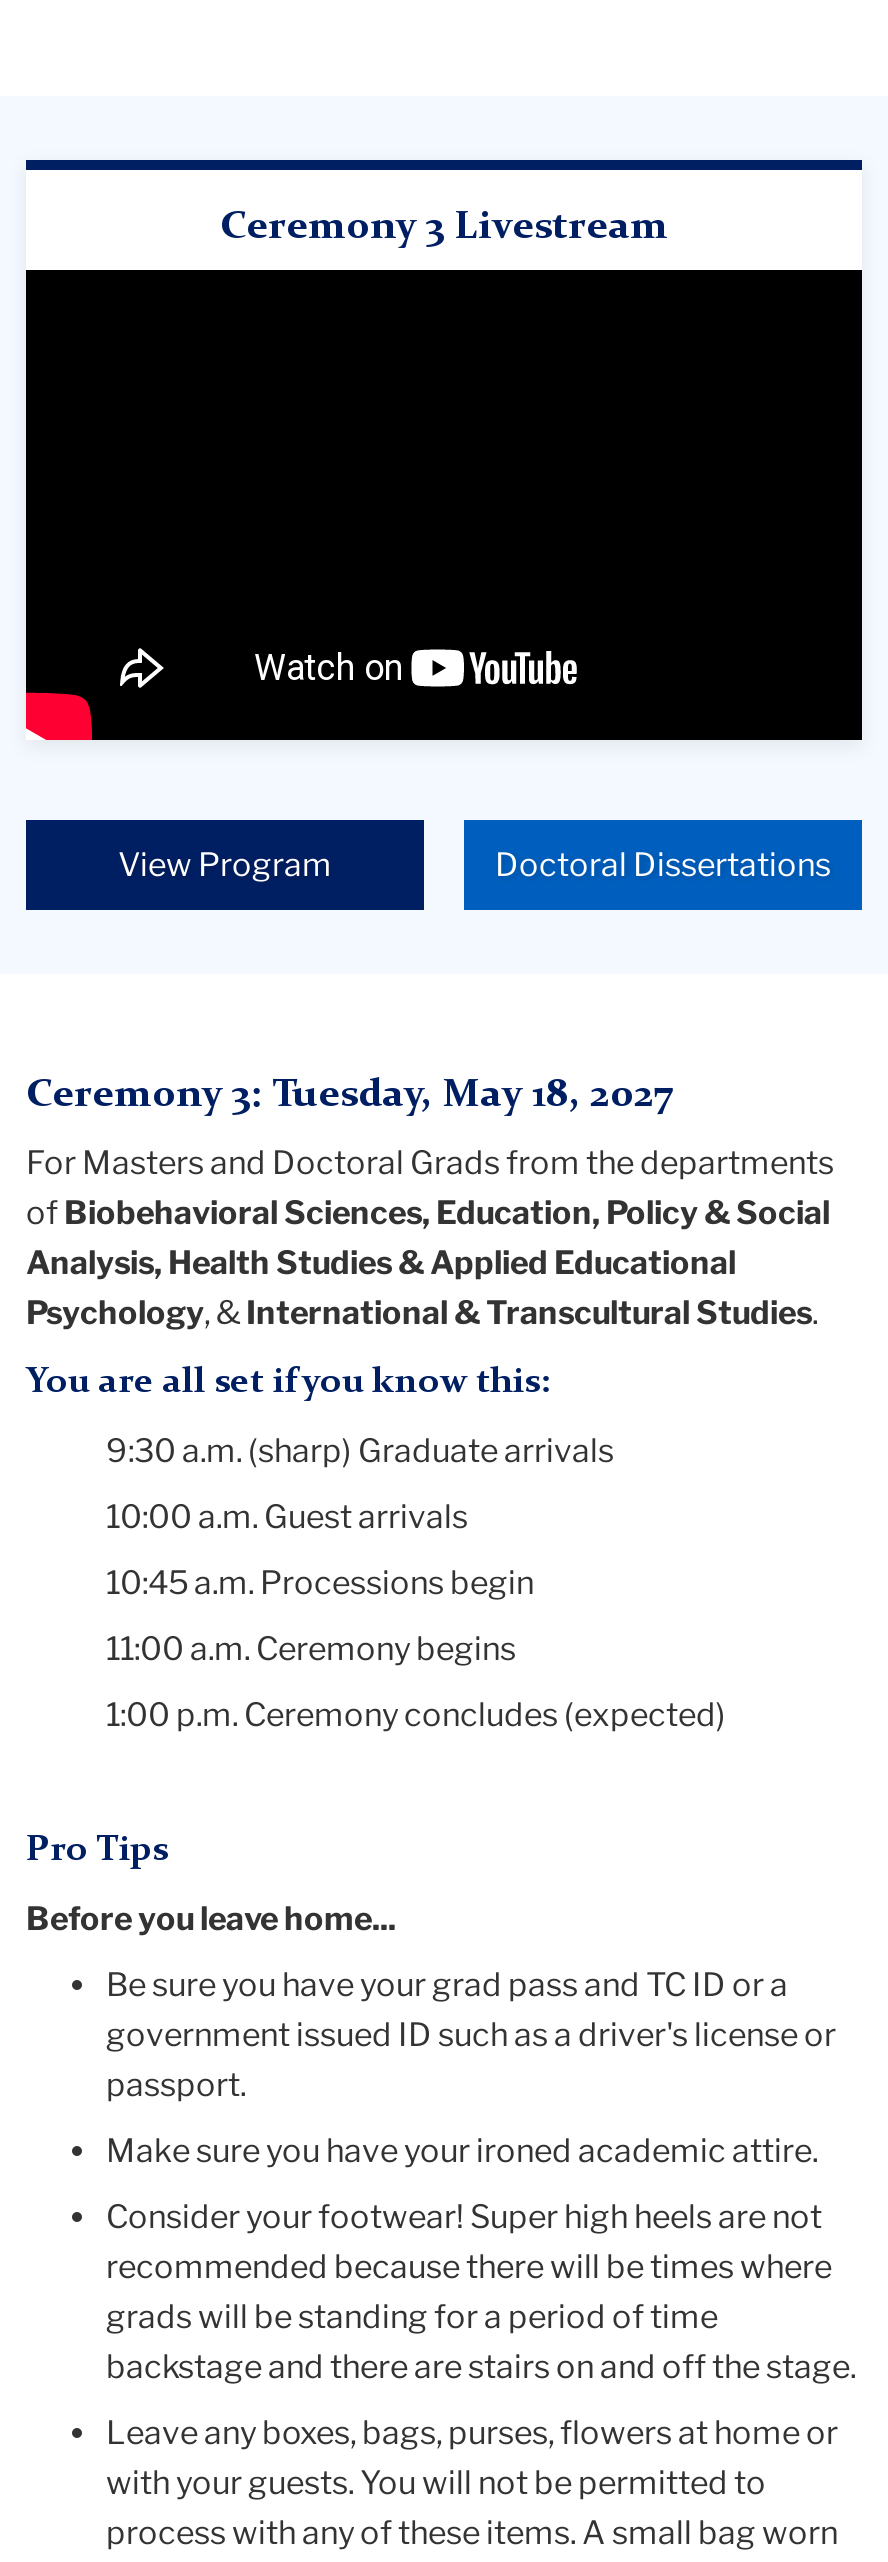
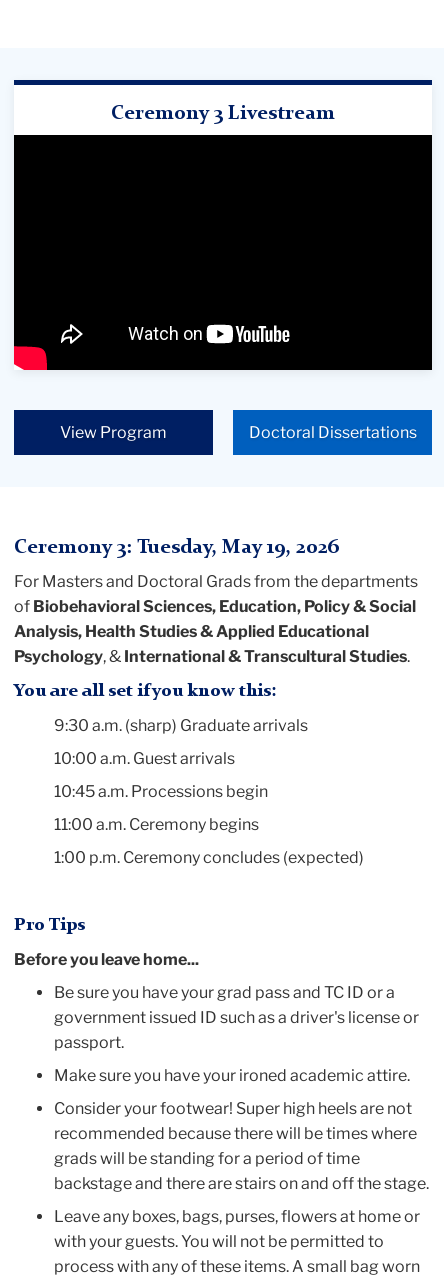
- Ceremony 3: Tuesday, May 18, 2027
+ Ceremony 3: Tuesday, May 19, 2026
